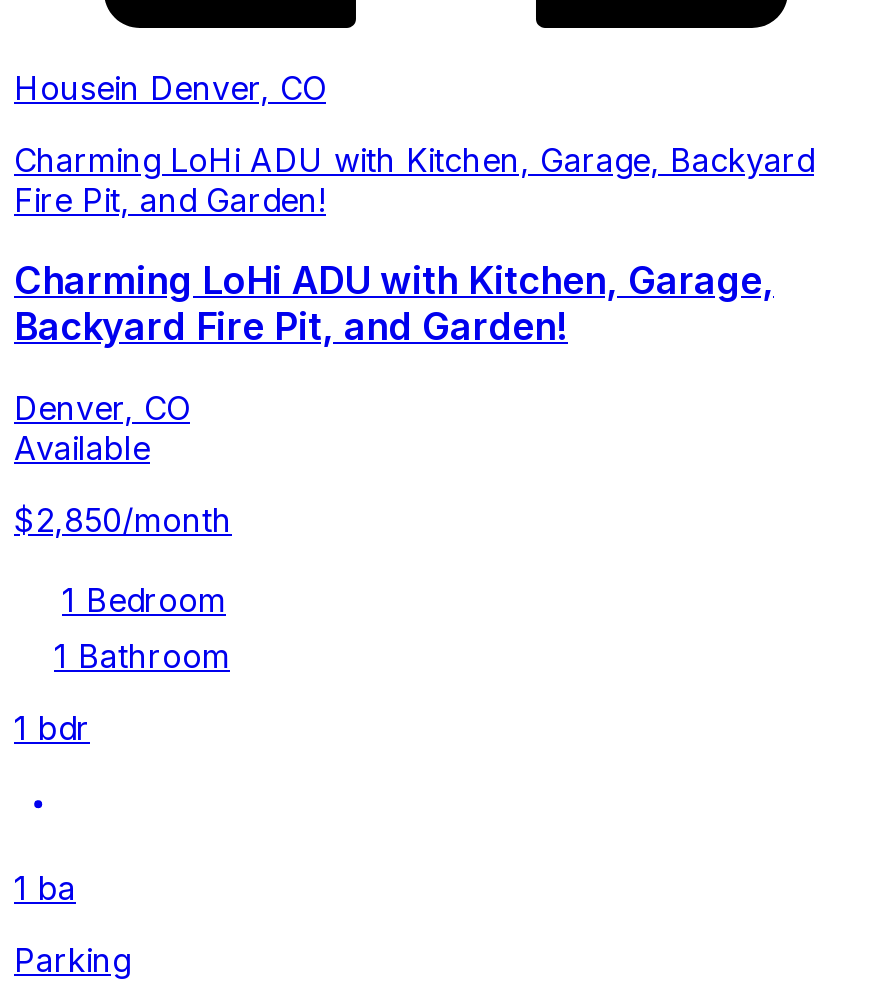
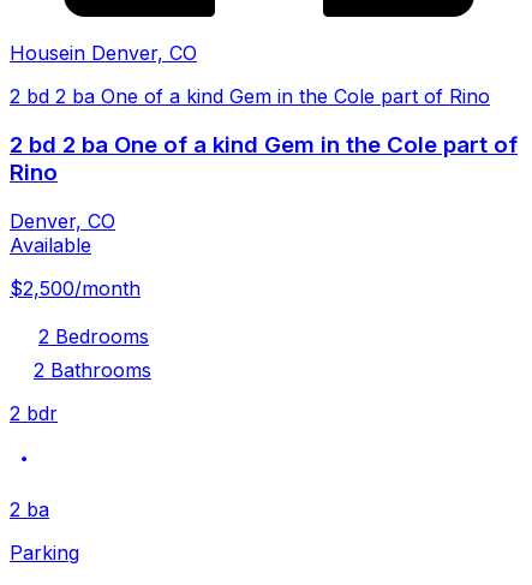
- Charming LoHi ADU with Kitchen, Garage, Backyard
- Fire Pit, and Garden!
+ 2 bd 2 ba One of a kind Gem in the Cole part of Rino

- Charming LoHi ADU with Kitchen, Garage,
- Backyard Fire Pit, and Garden!
+ 2 bd 2 ba One of a kind Gem in the Cole part of
+ Rino

- $2,850/month
+ $2,500/month

- 1 Bedroom
- 1 Bathroom
+ 2 Bedrooms
+ 2 Bathrooms

- 1 bdr
+ 2 bdr

- 1 ba
+ 2 ba
